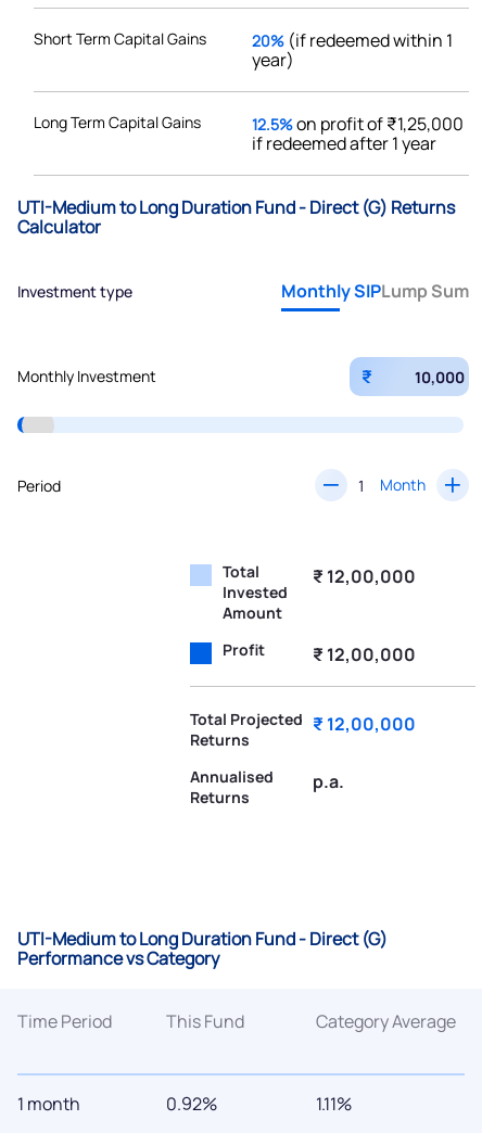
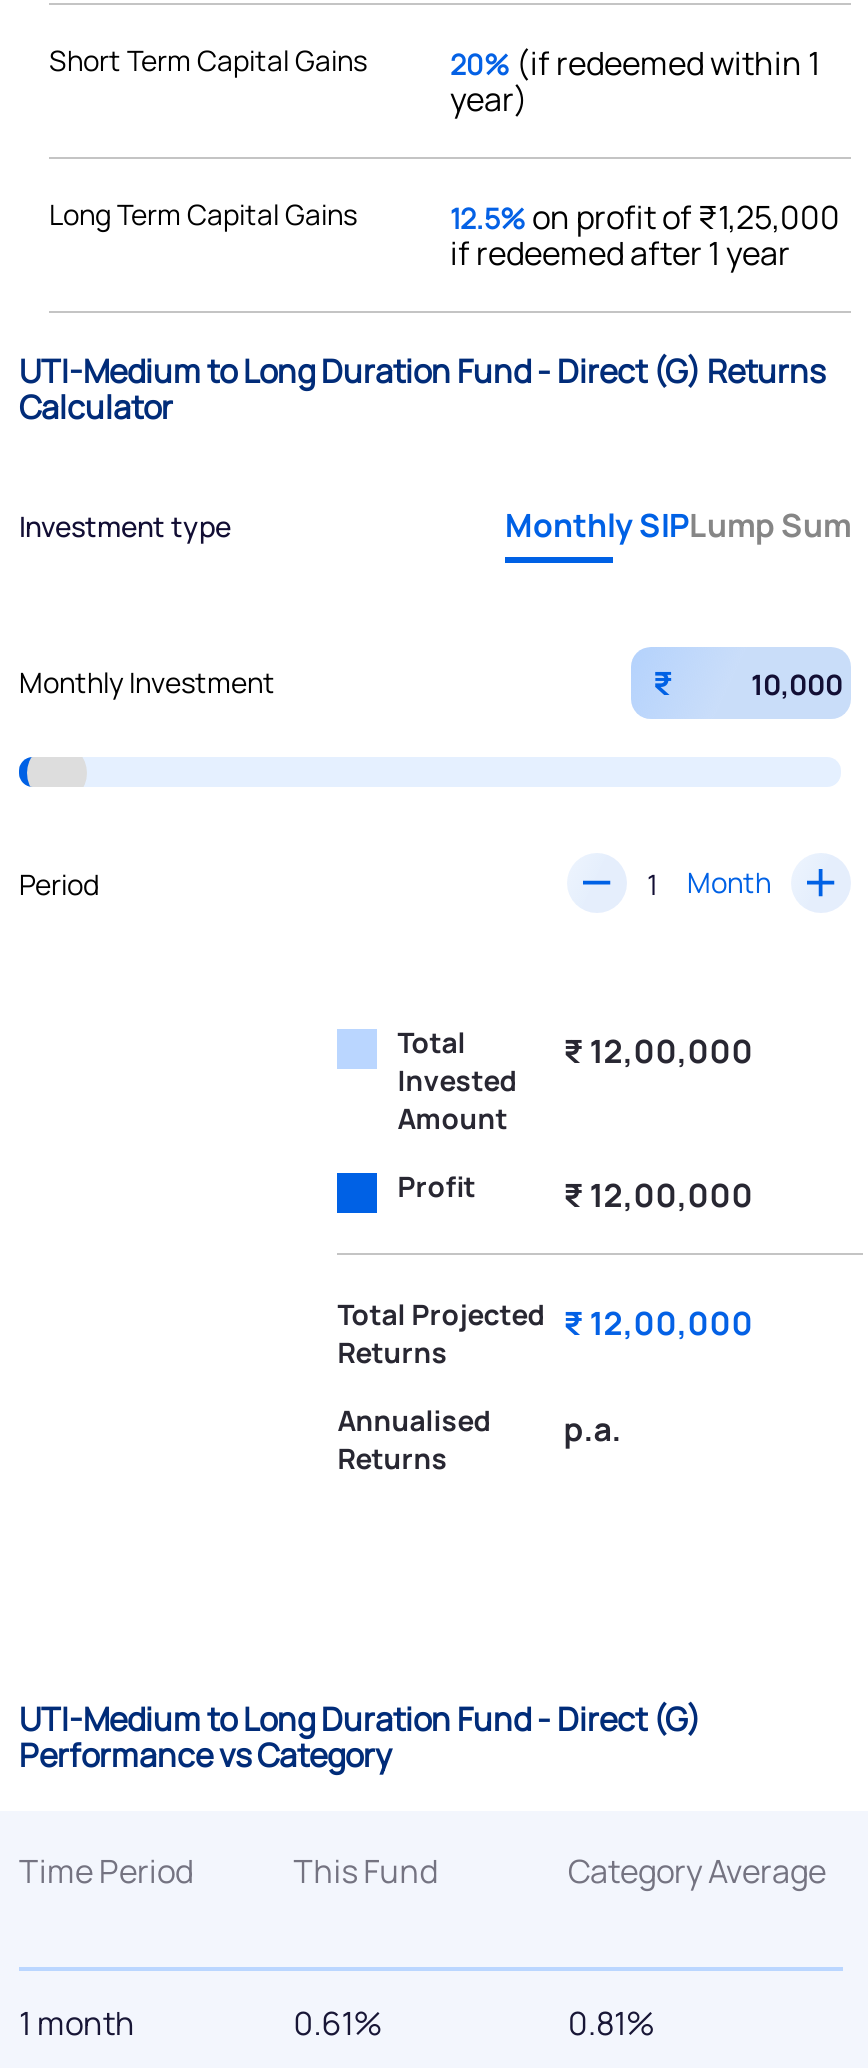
- 0.92%
+ 0.61%

- 1.11%
+ 0.81%
